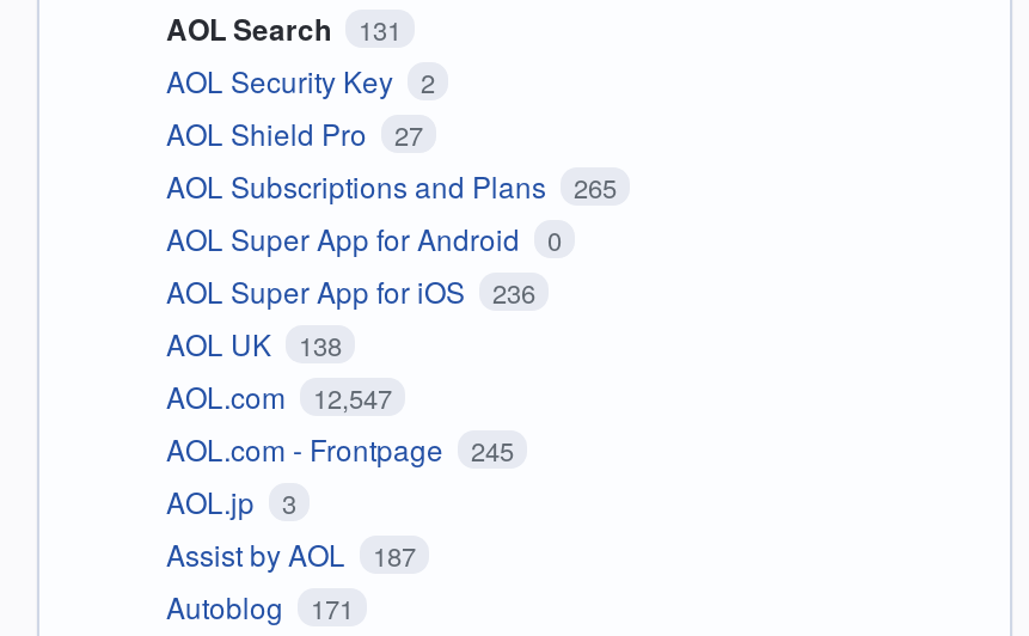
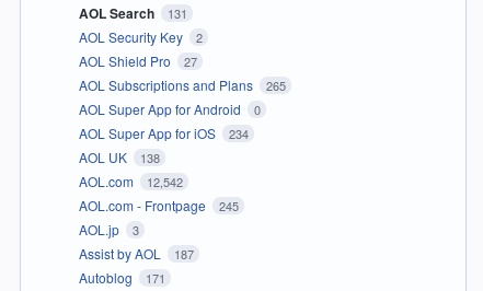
- AOL Super App for iOS 236
+ AOL Super App for iOS 234

- AOL.com 12,547
+ AOL.com 12,542
